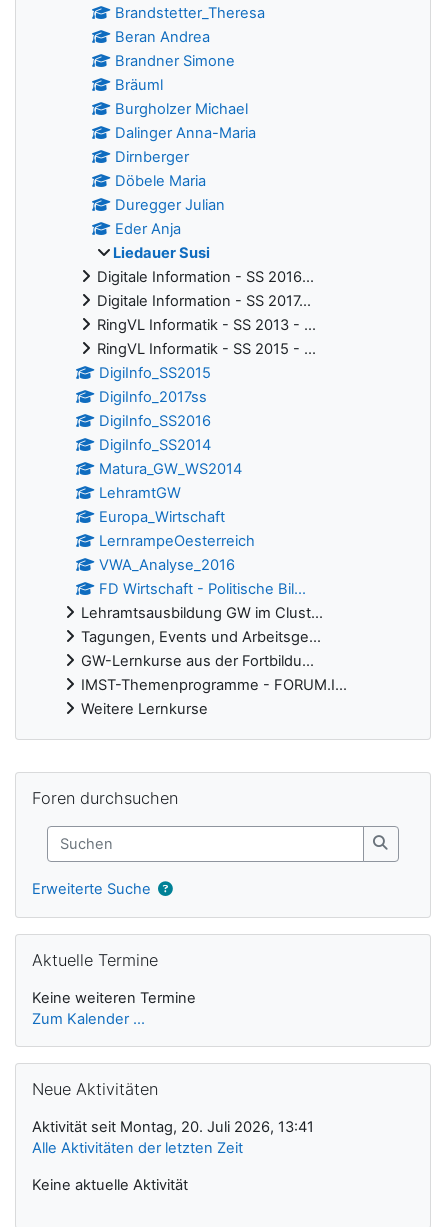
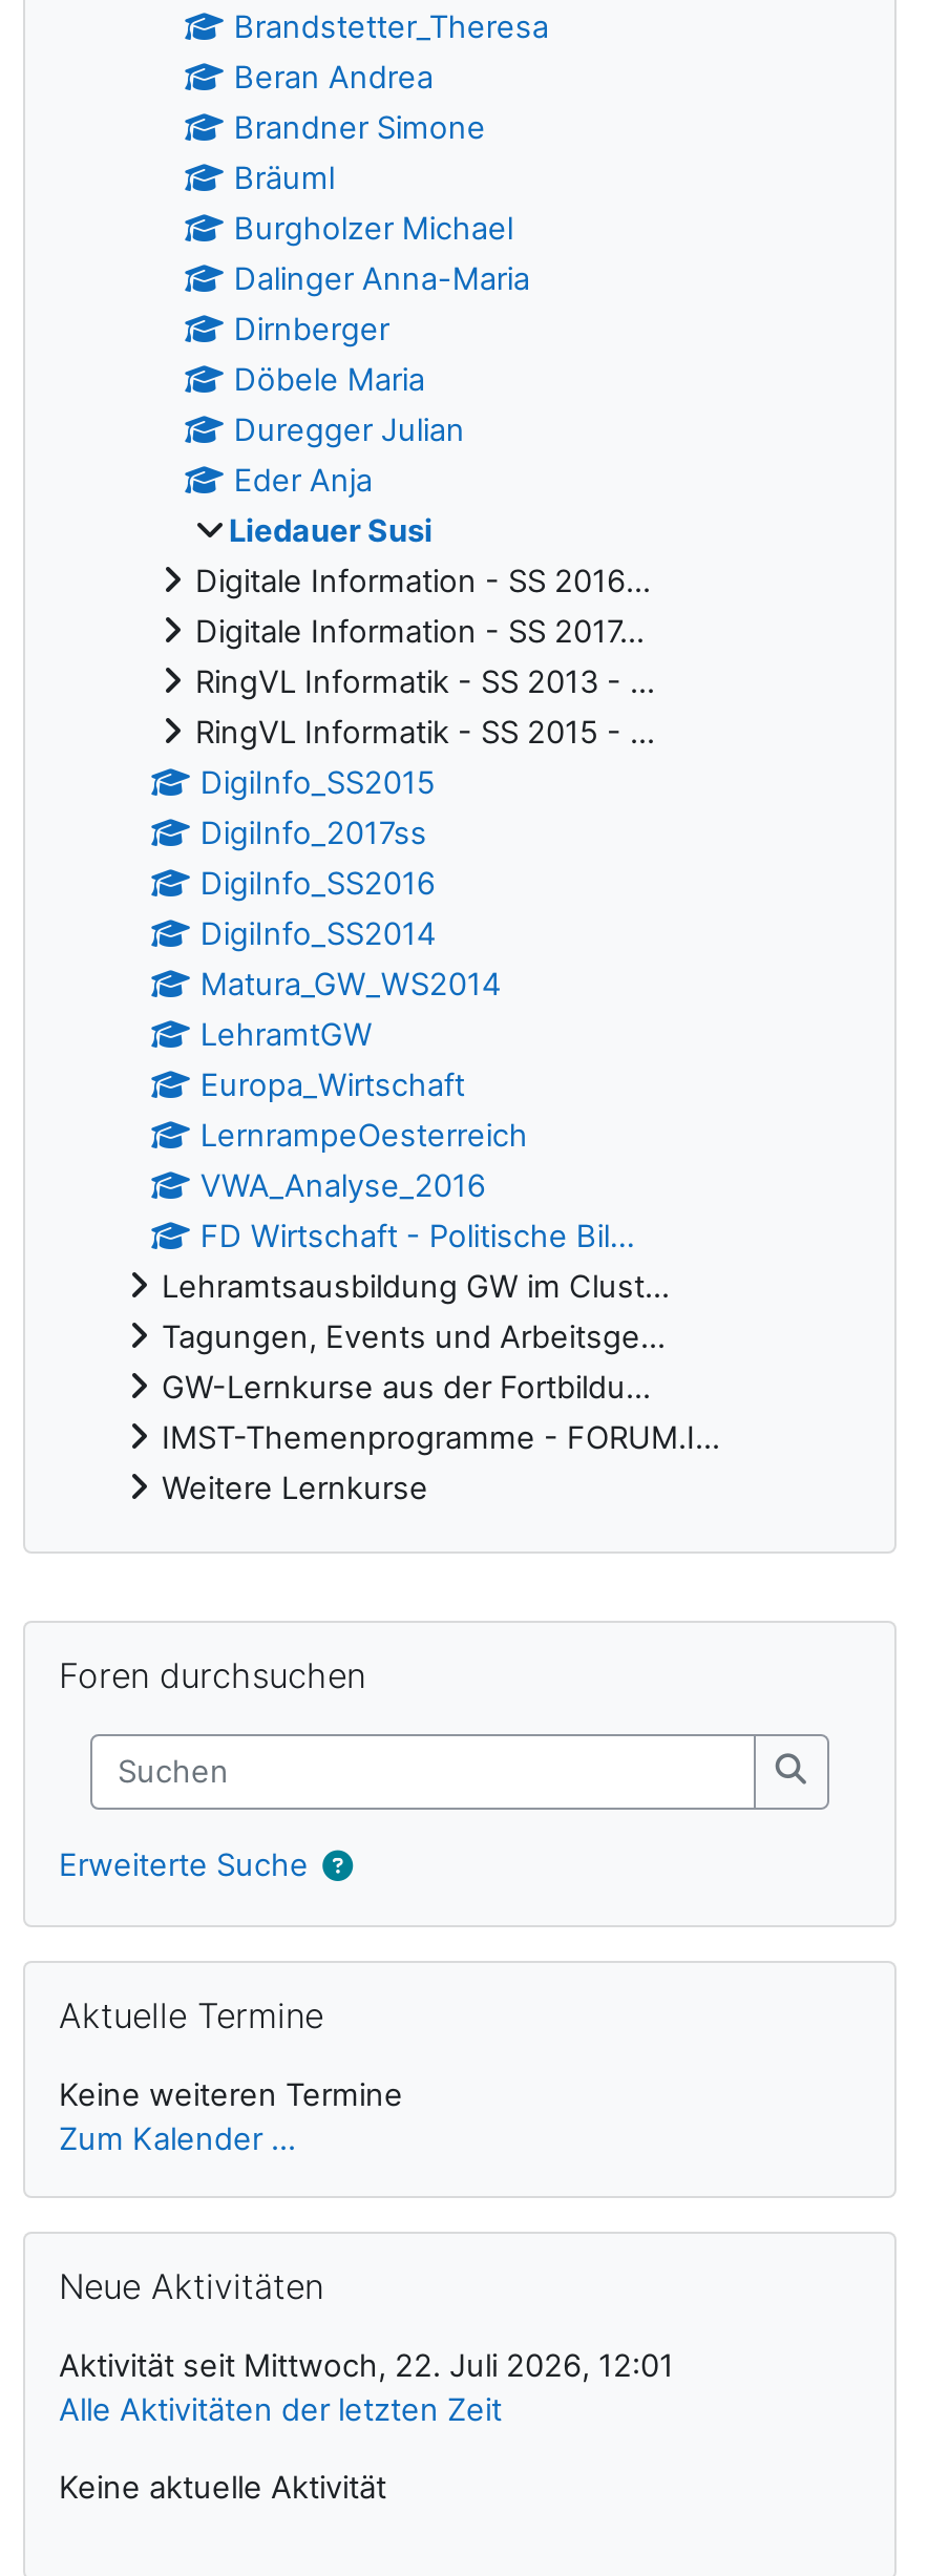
- Aktivität seit Montag, 20. Juli 2026, 13:41
+ Aktivität seit Mittwoch, 22. Juli 2026, 12:01
